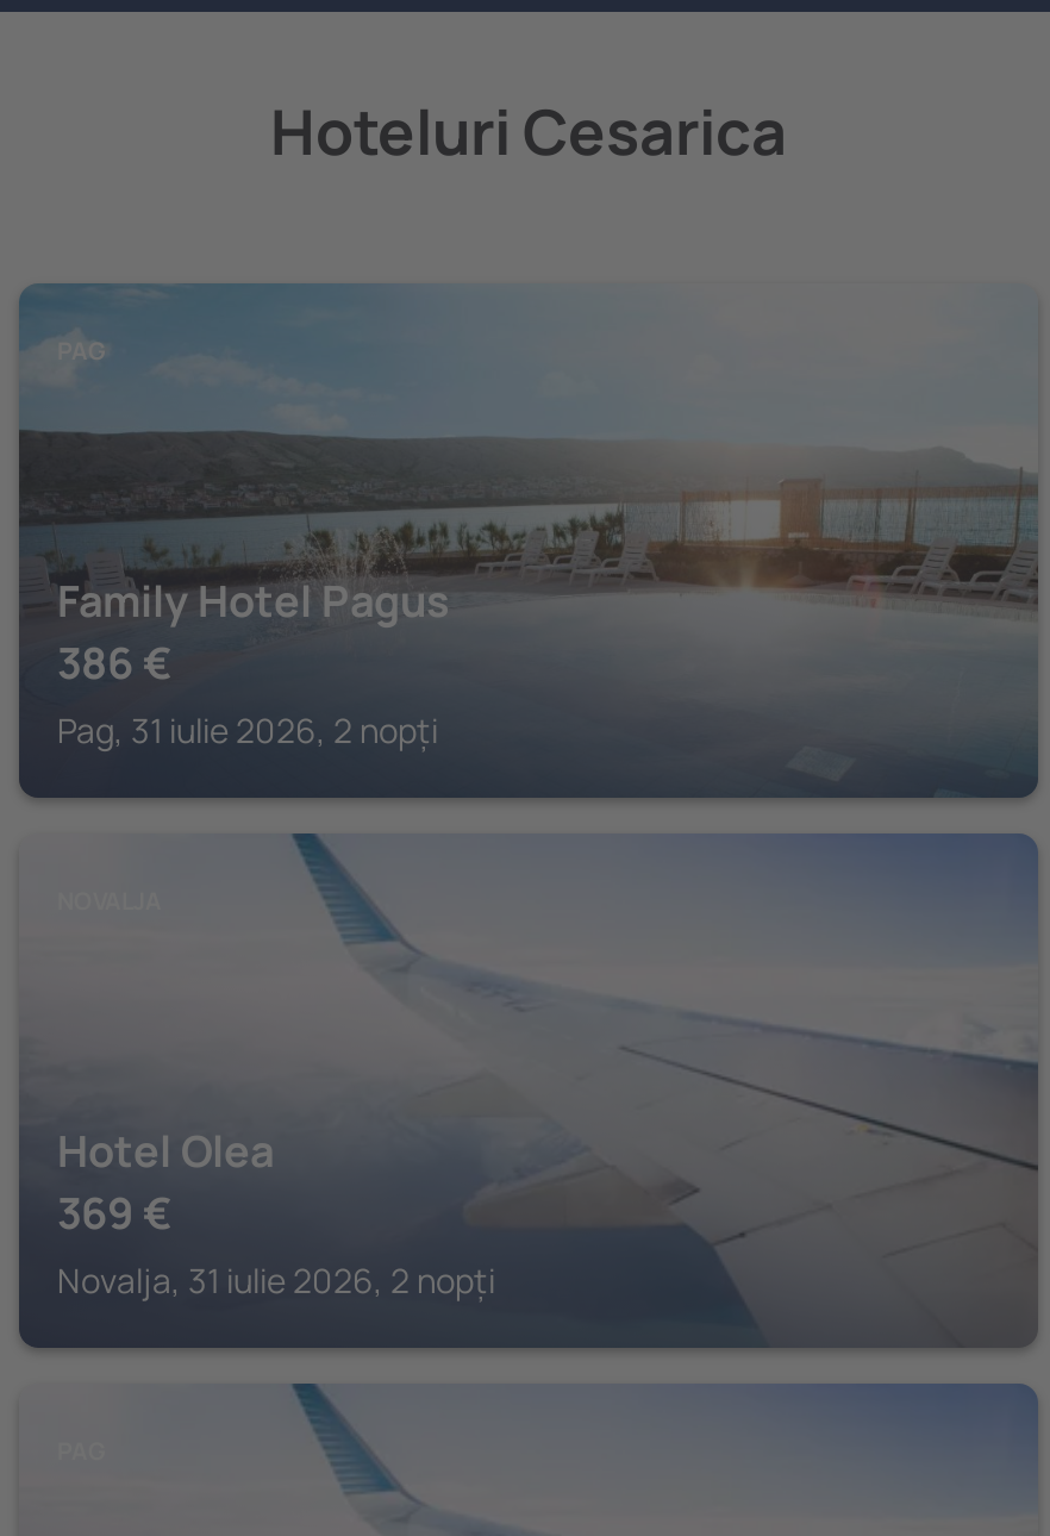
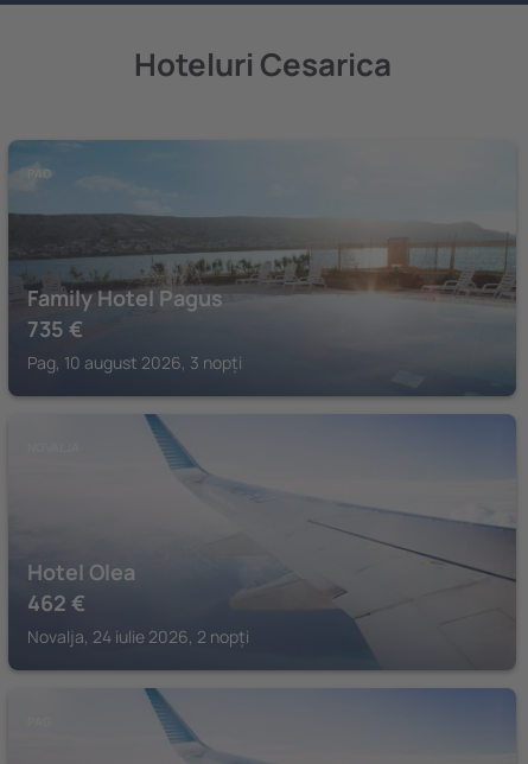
- 386 €
+ 735 €

- Pag, 31 iulie 2026, 2 nopți
+ Pag, 10 august 2026, 3 nopți

- 369 €
+ 462 €

- Novalja, 31 iulie 2026, 2 nopți
+ Novalja, 24 iulie 2026, 2 nopți
